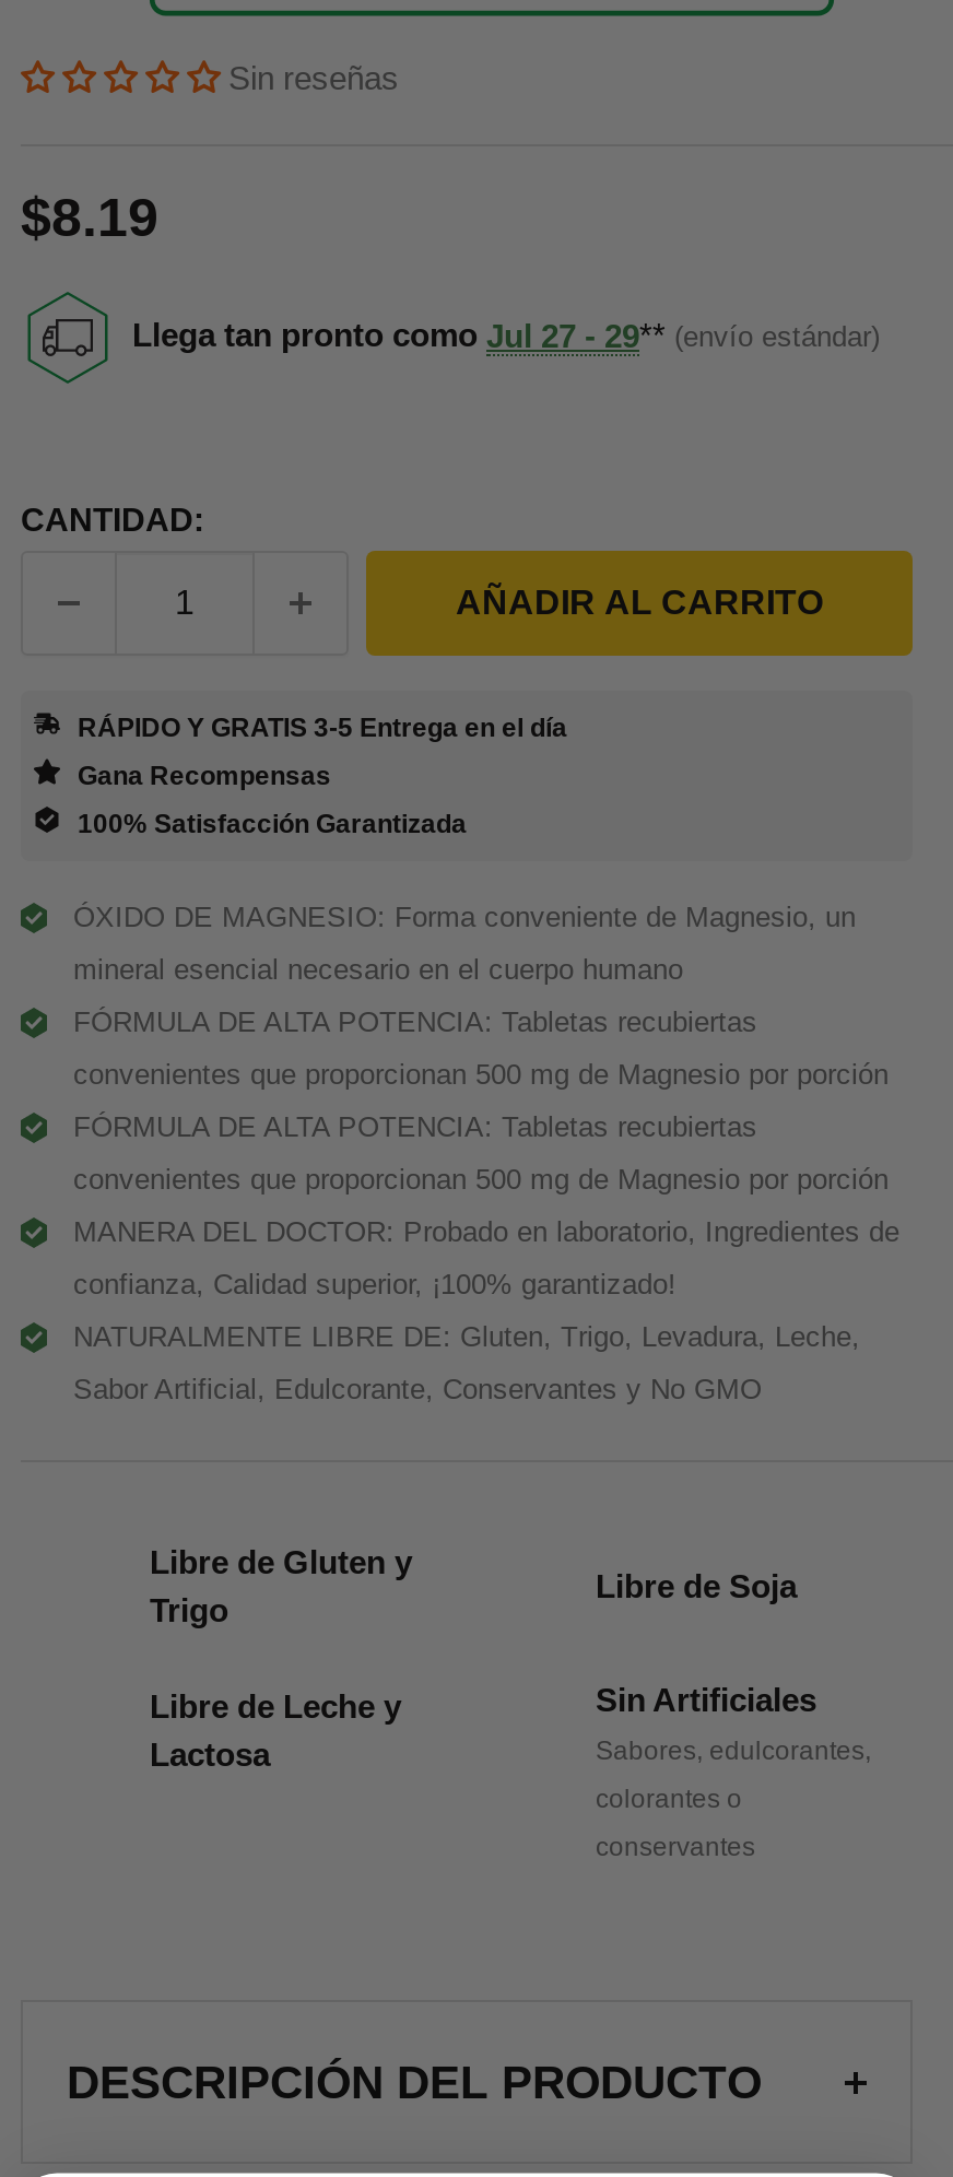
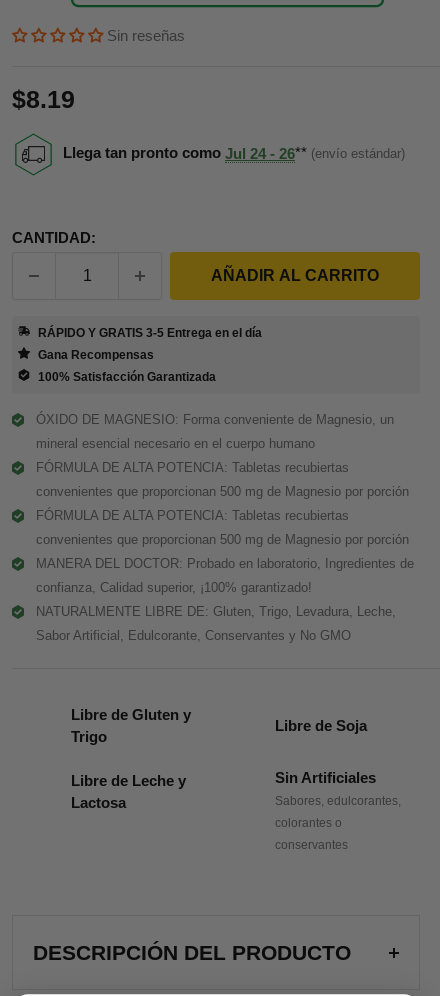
- Llega tan pronto como Jul 27 - 29** (envío estándar)
+ Llega tan pronto como Jul 24 - 26** (envío estándar)
